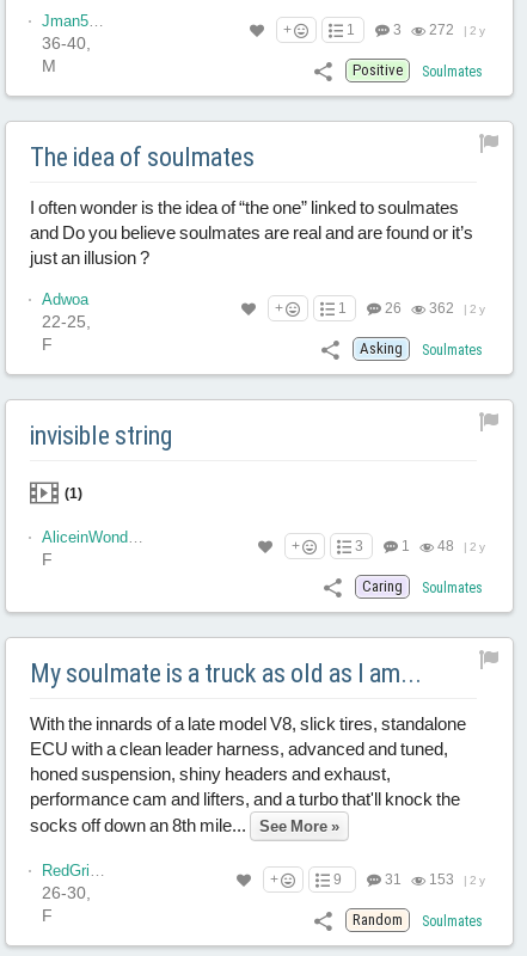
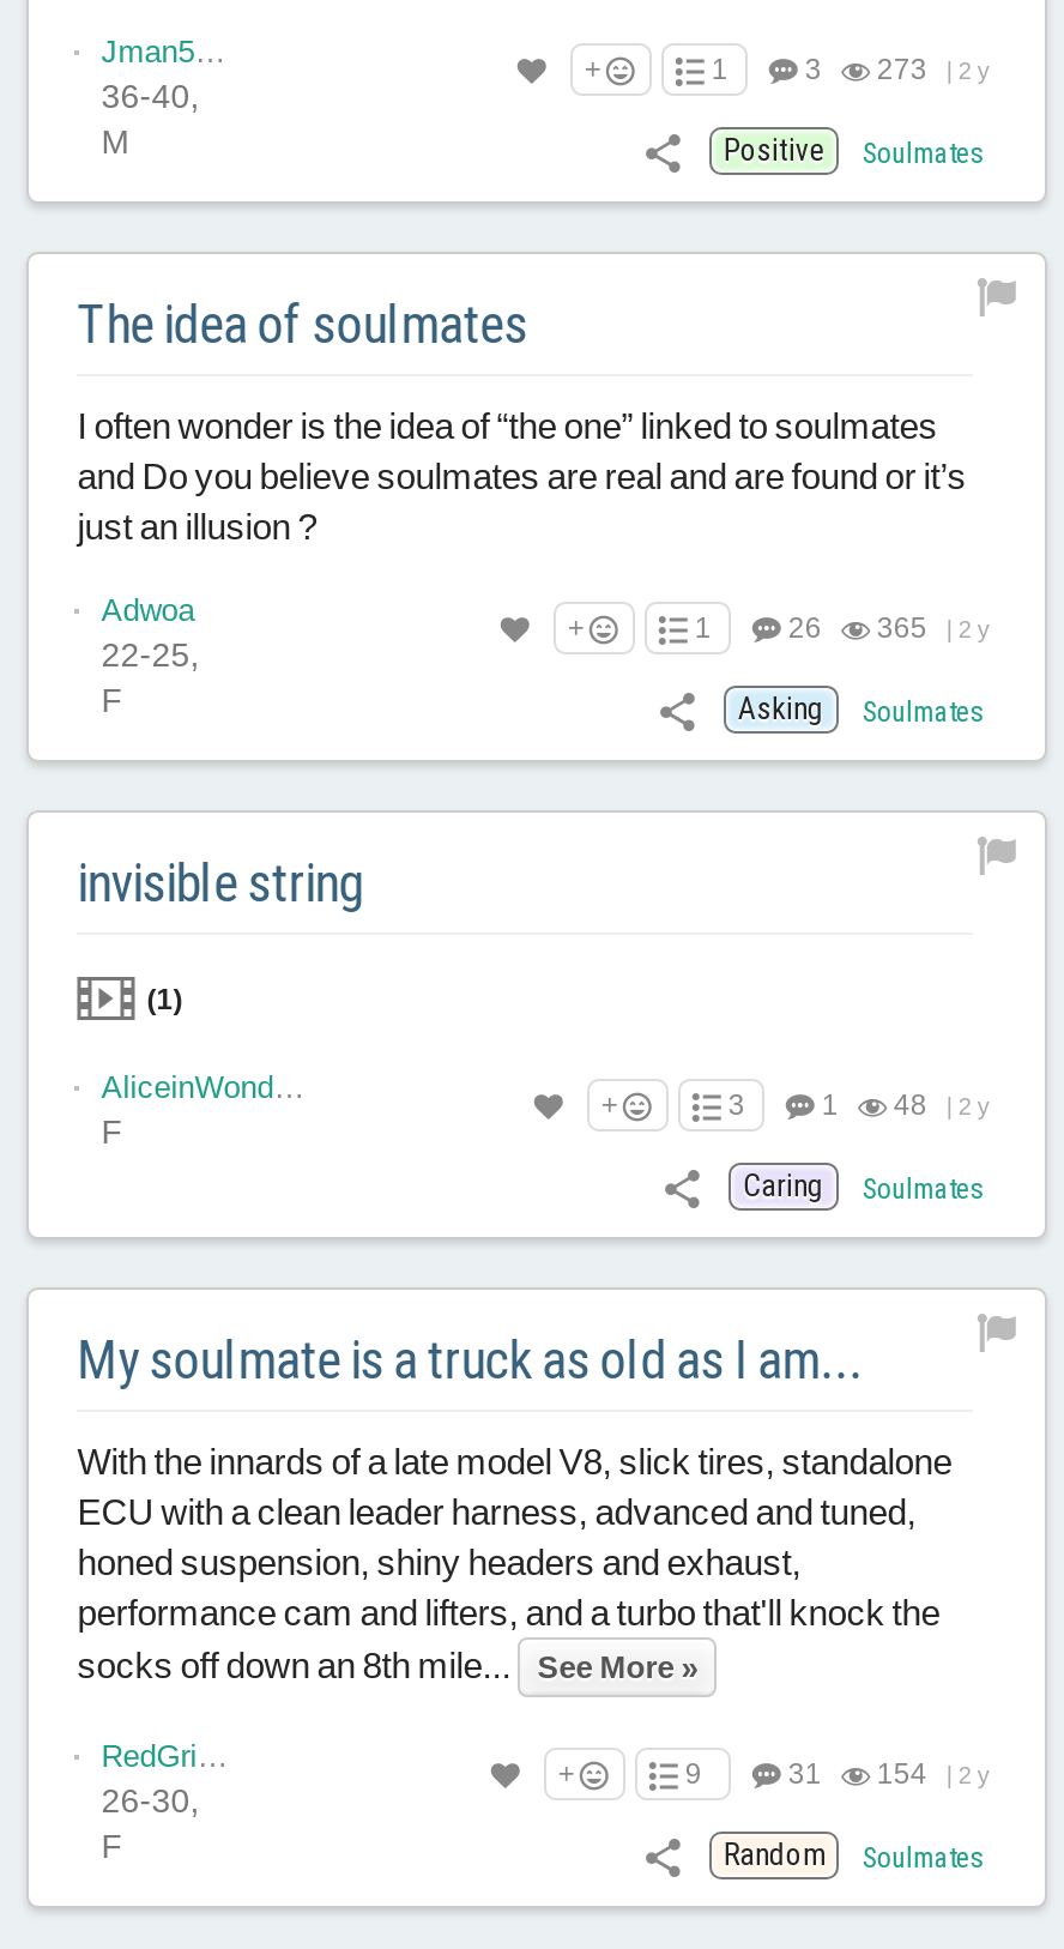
- 272
+ 273

- 362
+ 365

- 153
+ 154
